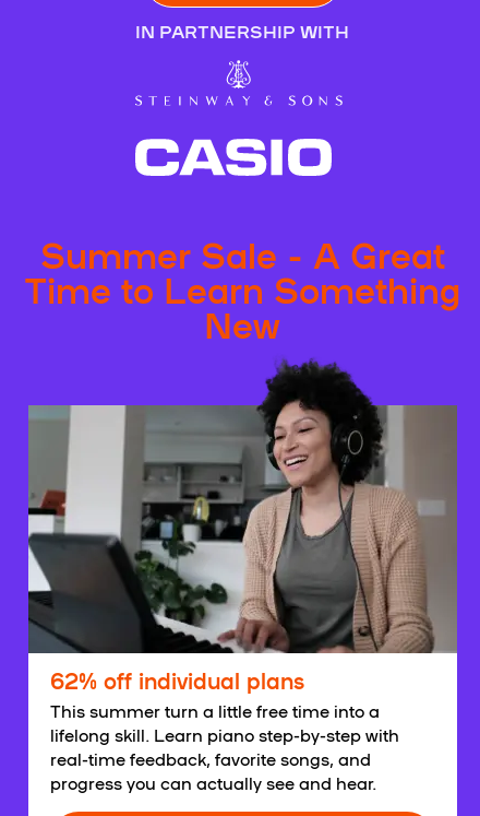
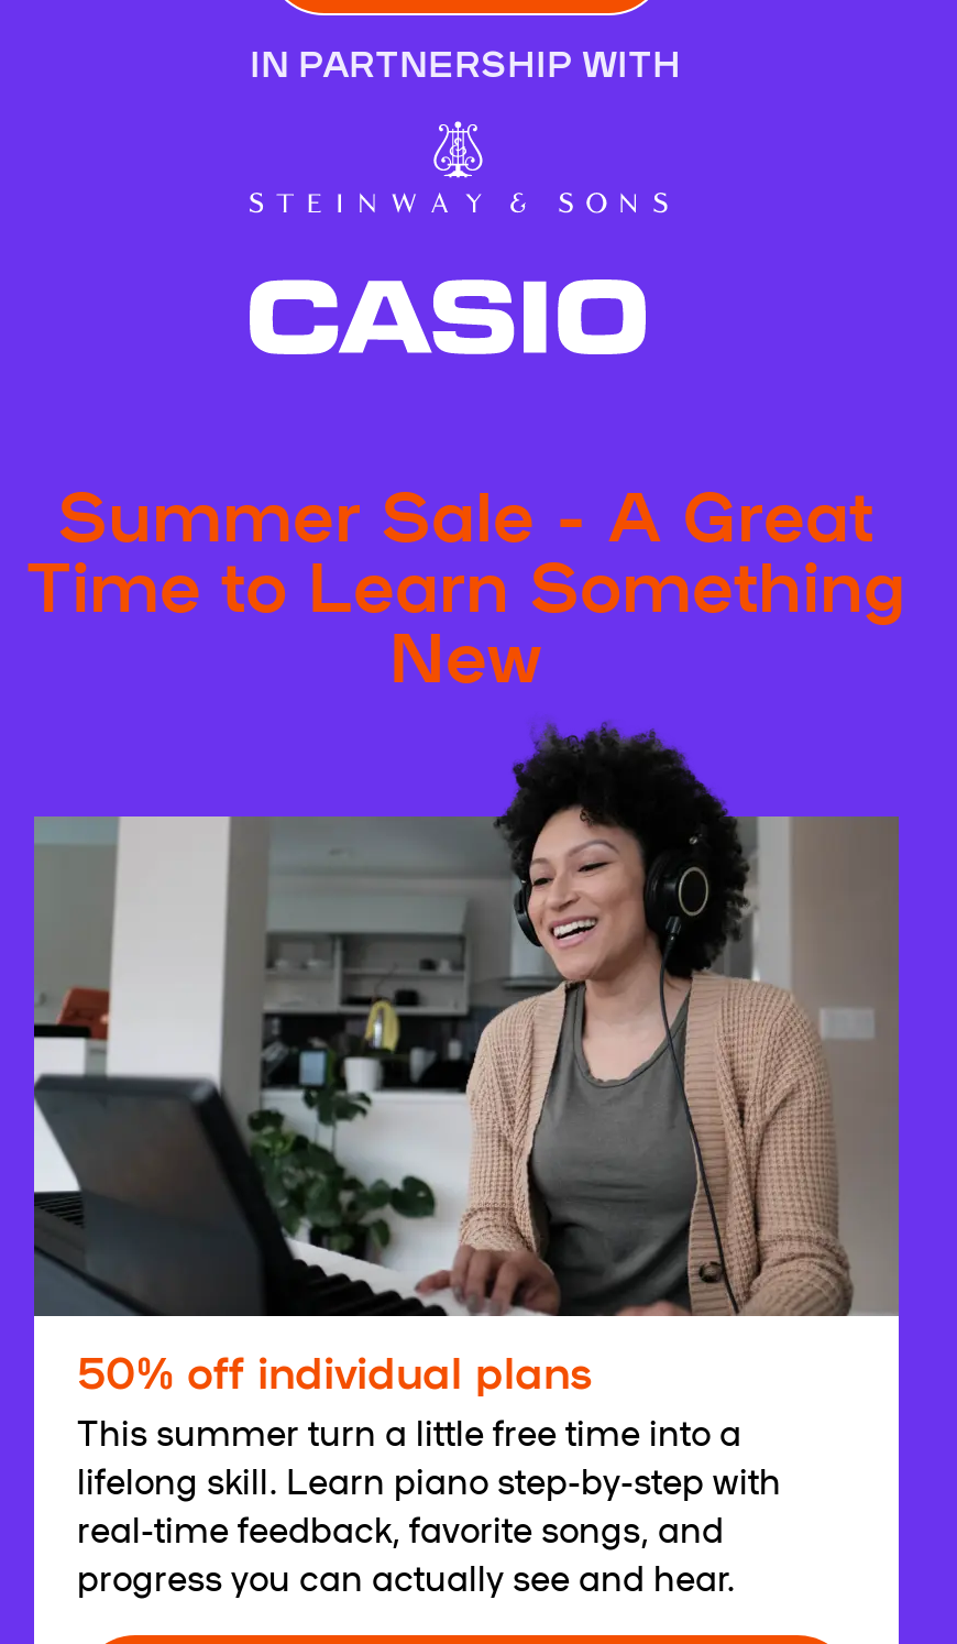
- 62% off individual plans
+ 50% off individual plans
